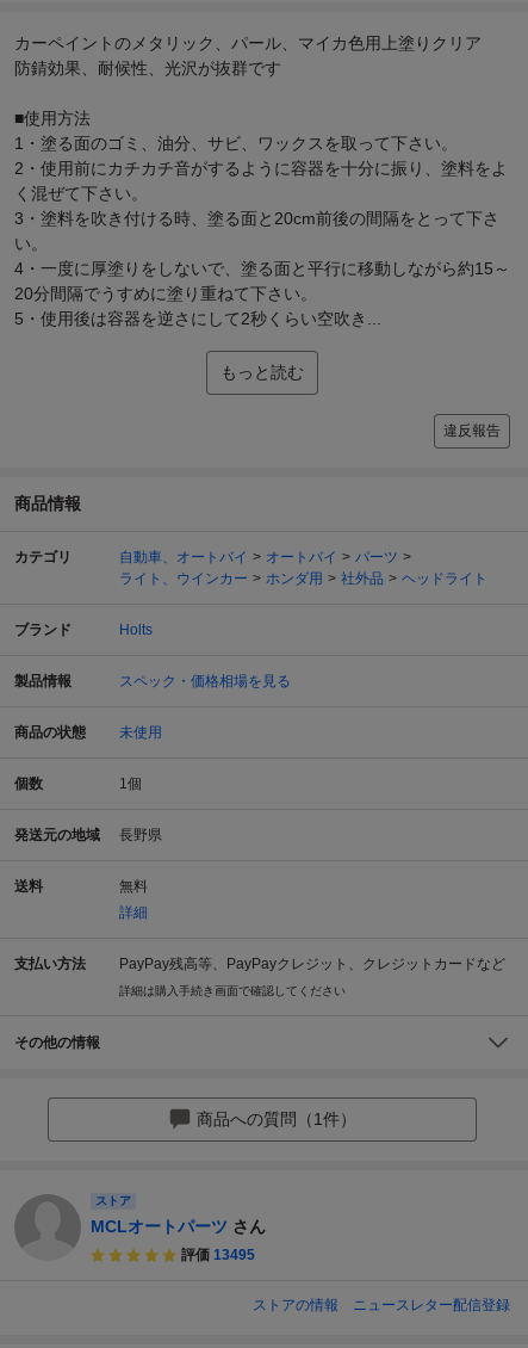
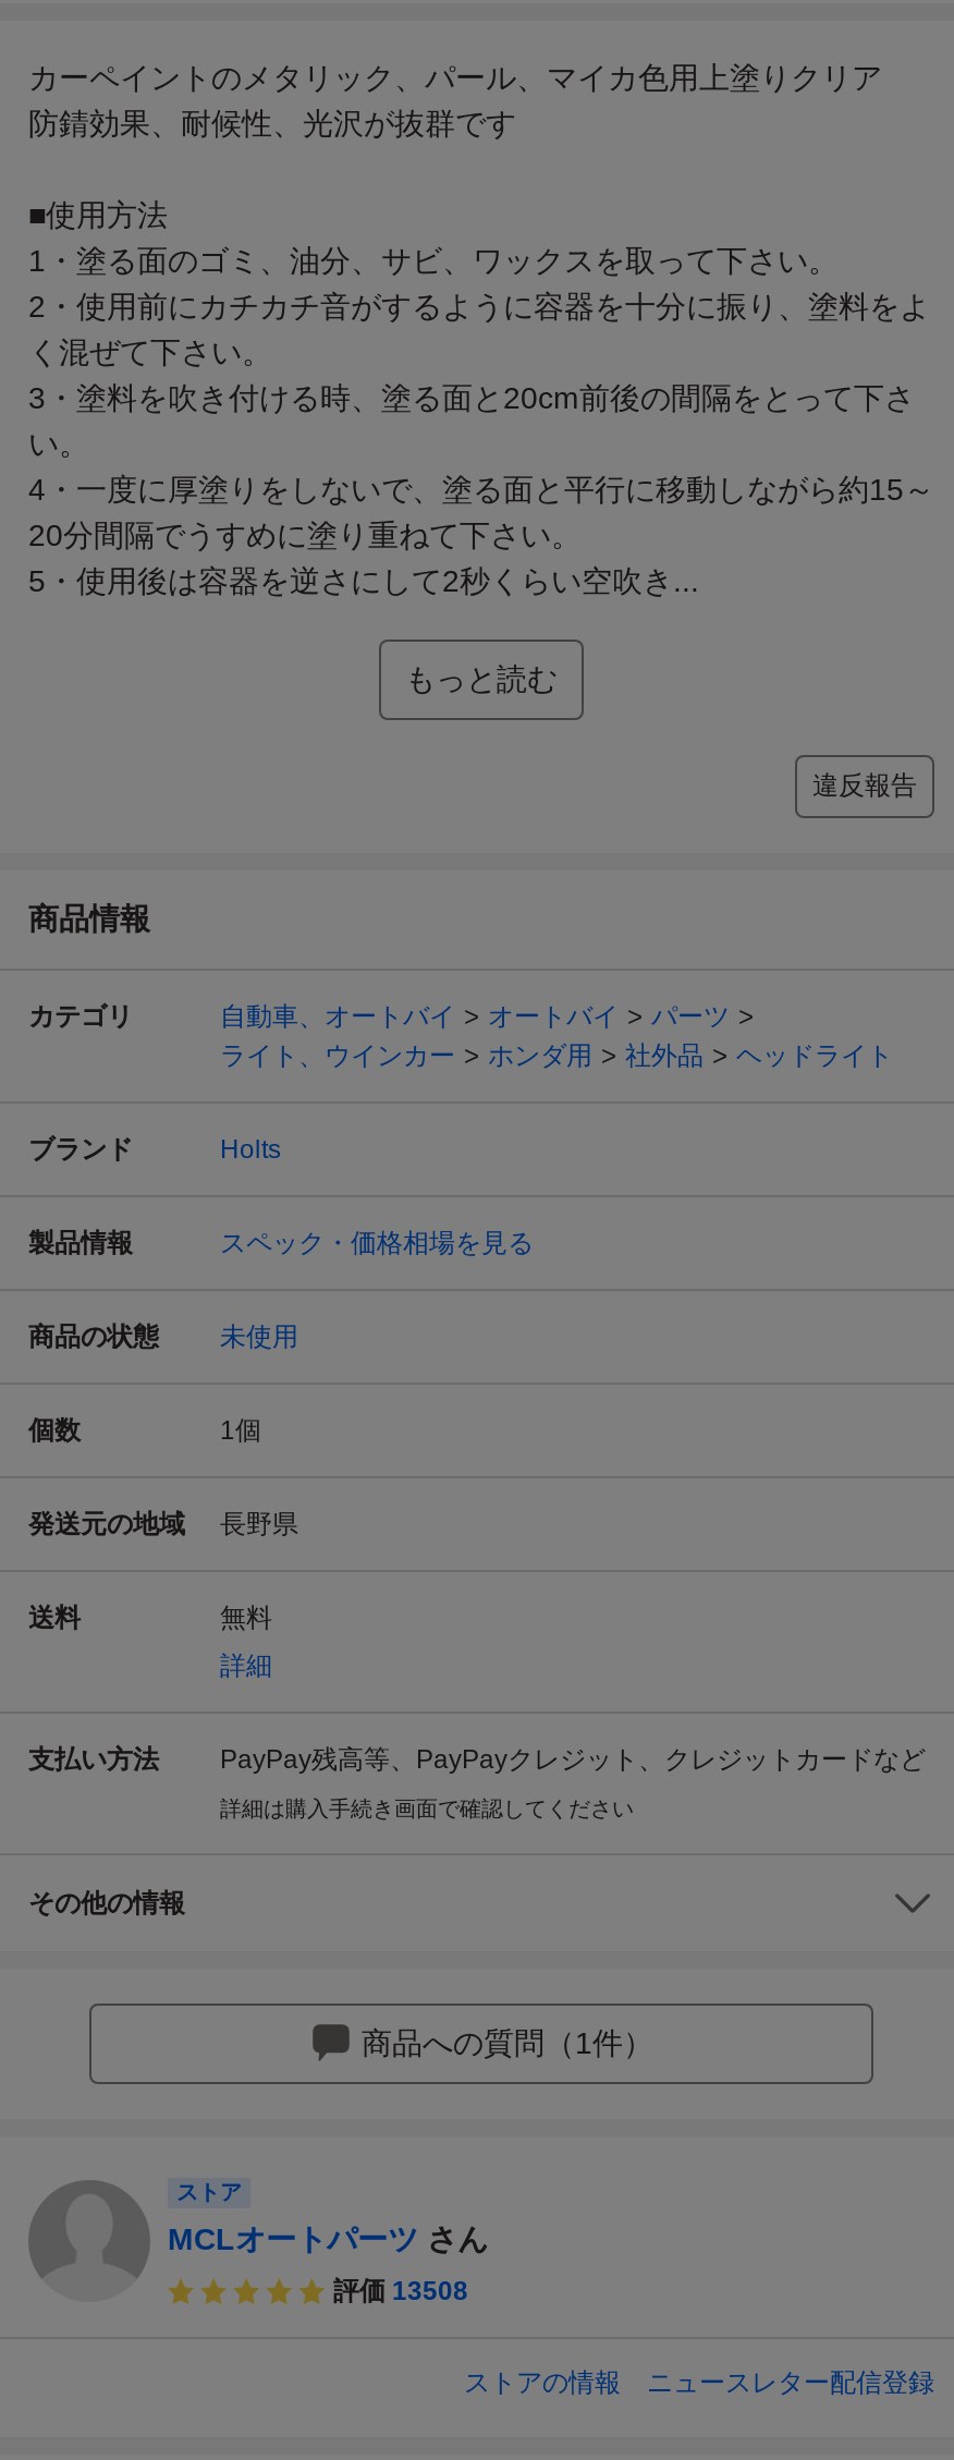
- 評価 13495
+ 評価 13508
